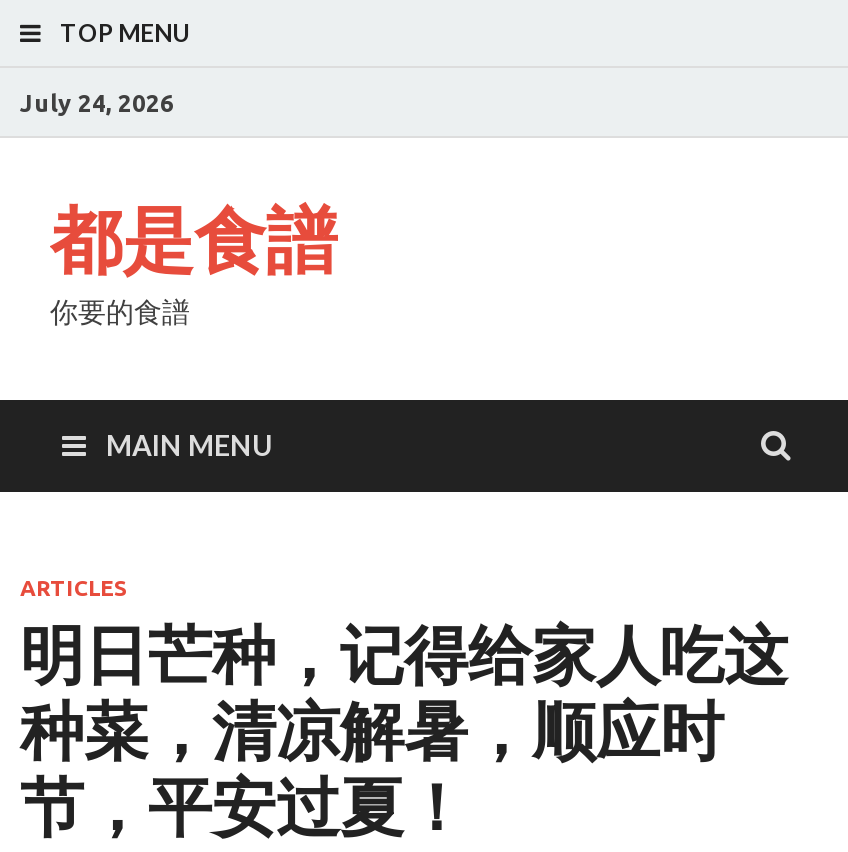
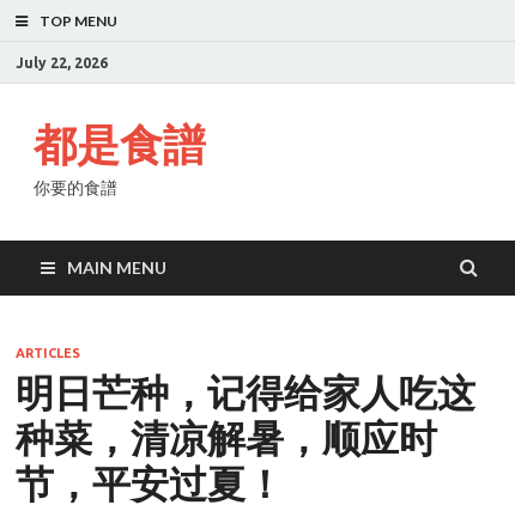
- July 24, 2026
+ July 22, 2026
